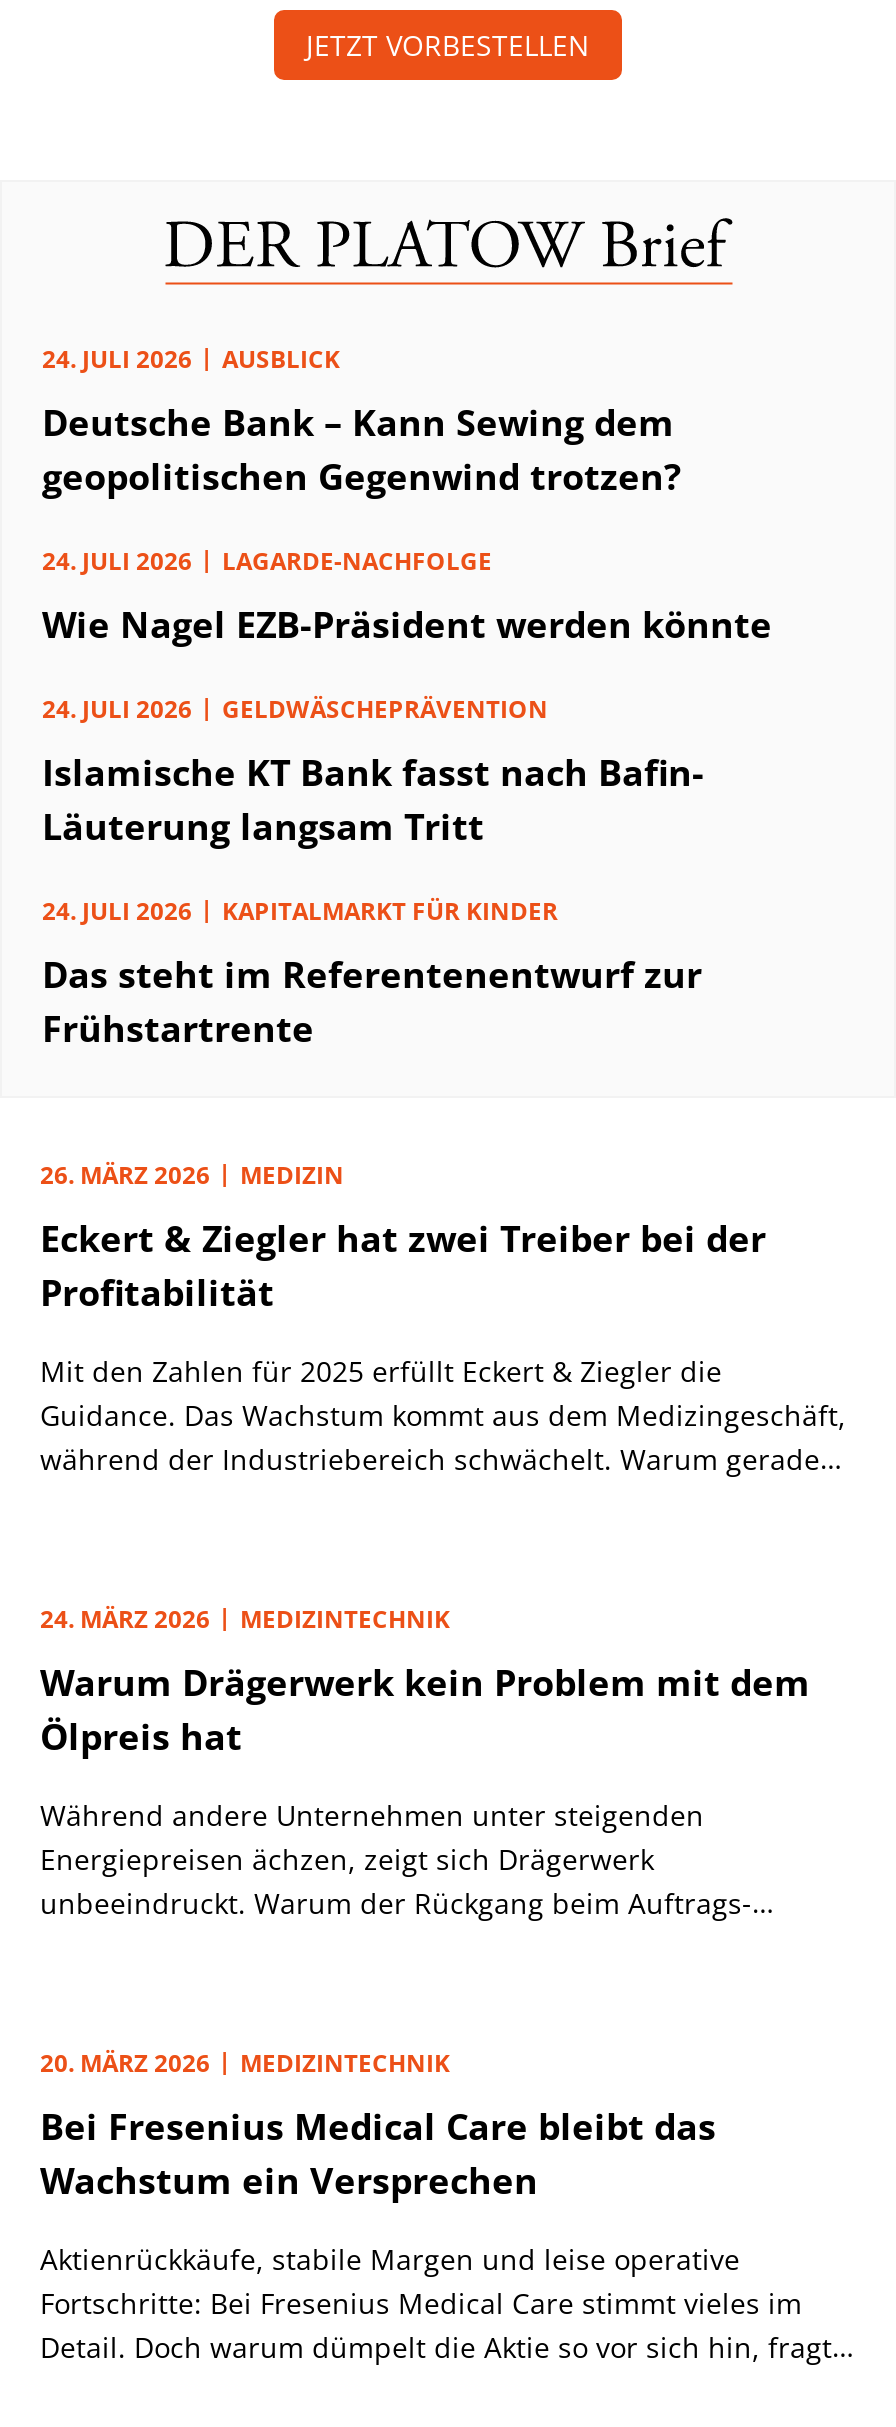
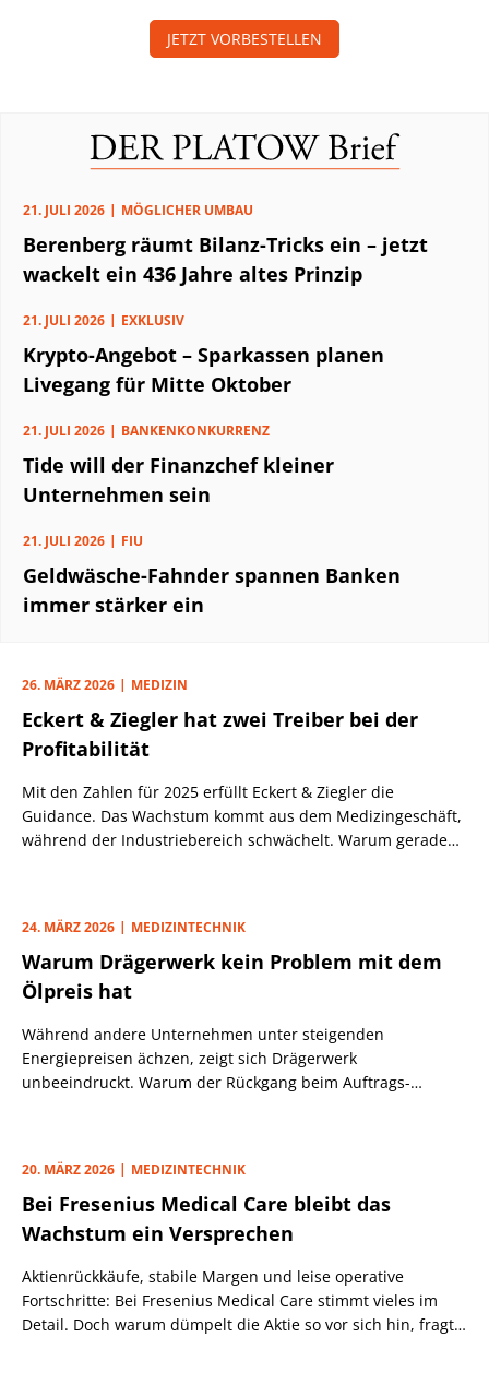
- 24. JULI 2026
- AUSBLICK
+ 21. JULI 2026
+ MÖGLICHER UMBAU

- Deutsche Bank – Kann Sewing dem
- geopolitischen Gegenwind trotzen?
+ Berenberg räumt Bilanz-Tricks ein – jetzt
+ wackelt ein 436 Jahre altes Prinzip

- 24. JULI 2026
- LAGARDE-NACHFOLGE
+ 21. JULI 2026
+ EXKLUSIV

- Wie Nagel EZB-Präsident werden könnte
+ Krypto-Angebot – Sparkassen planen
+ Livegang für Mitte Oktober

- 24. JULI 2026
- GELDWÄSCHEPRÄVENTION
+ 21. JULI 2026
+ BANKENKONKURRENZ

- Islamische KT Bank fasst nach Bafin-
- Läuterung langsam Tritt
+ Tide will der Finanzchef kleiner
+ Unternehmen sein

- 24. JULI 2026
- KAPITALMARKT FÜR KINDER
+ 21. JULI 2026
+ FIU

- Das steht im Referentenentwurf zur
- Frühstartrente
+ Geldwäsche-Fahnder spannen Banken
+ immer stärker ein
